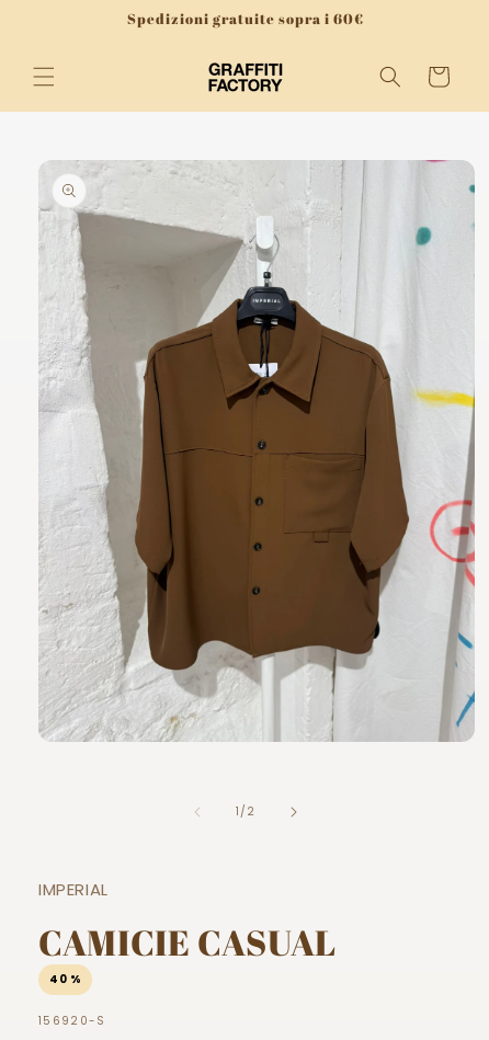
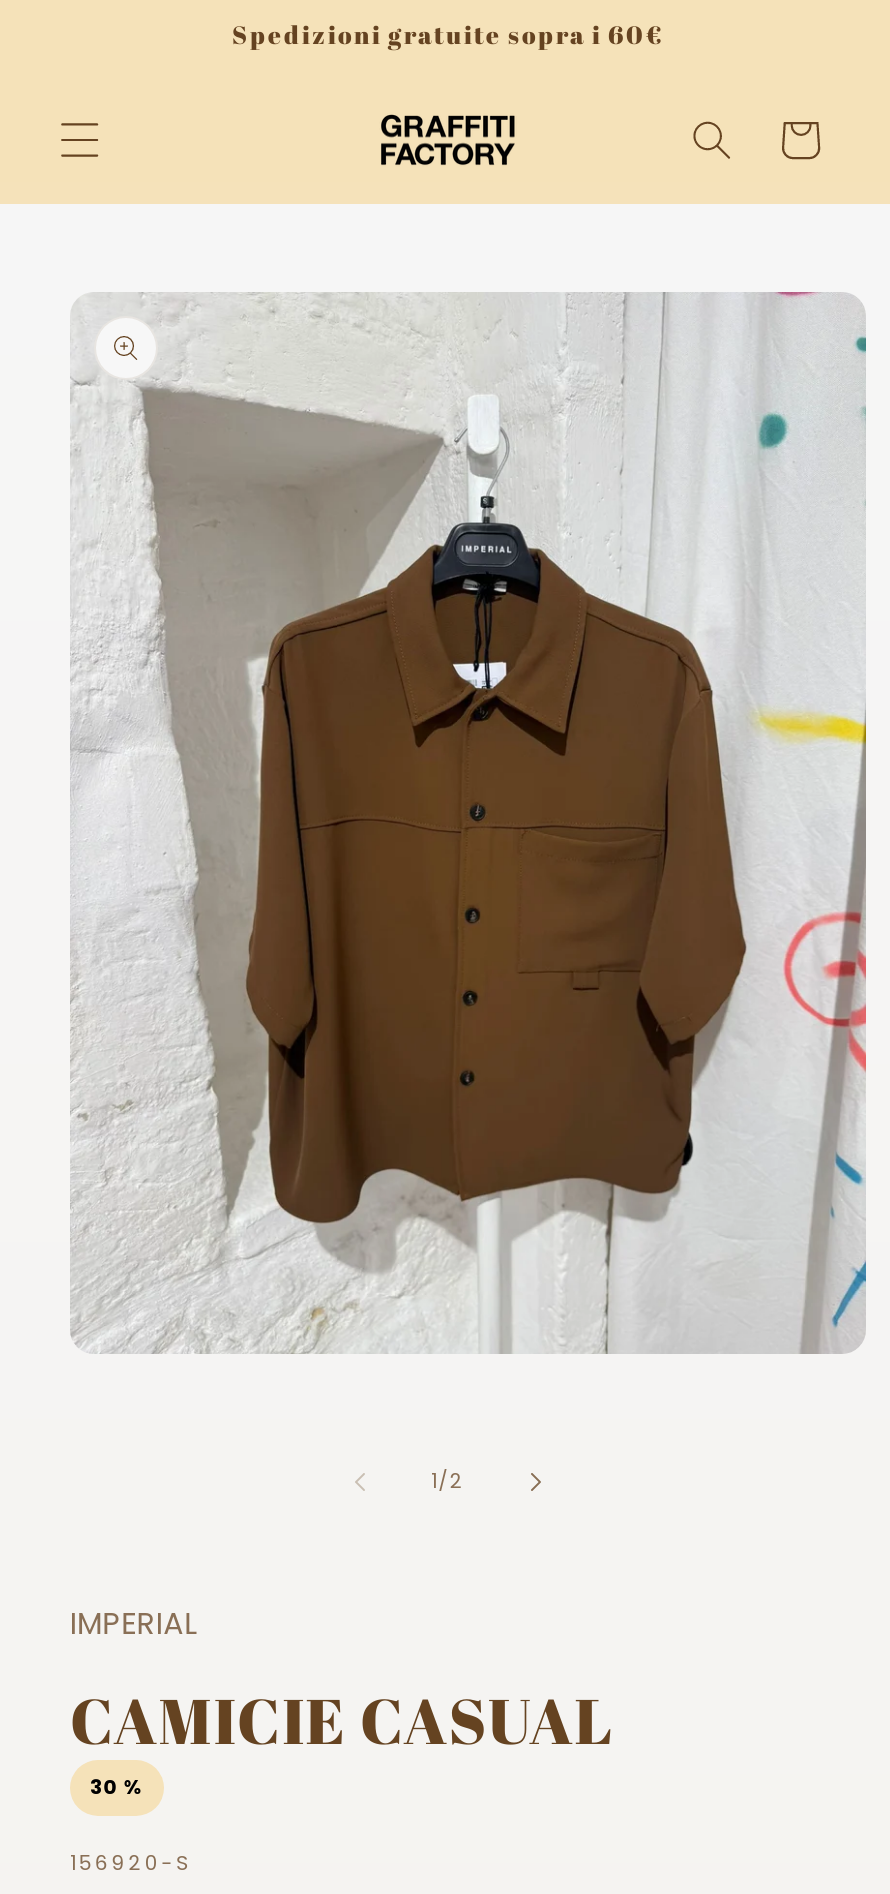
- 40 %
+ 30 %
